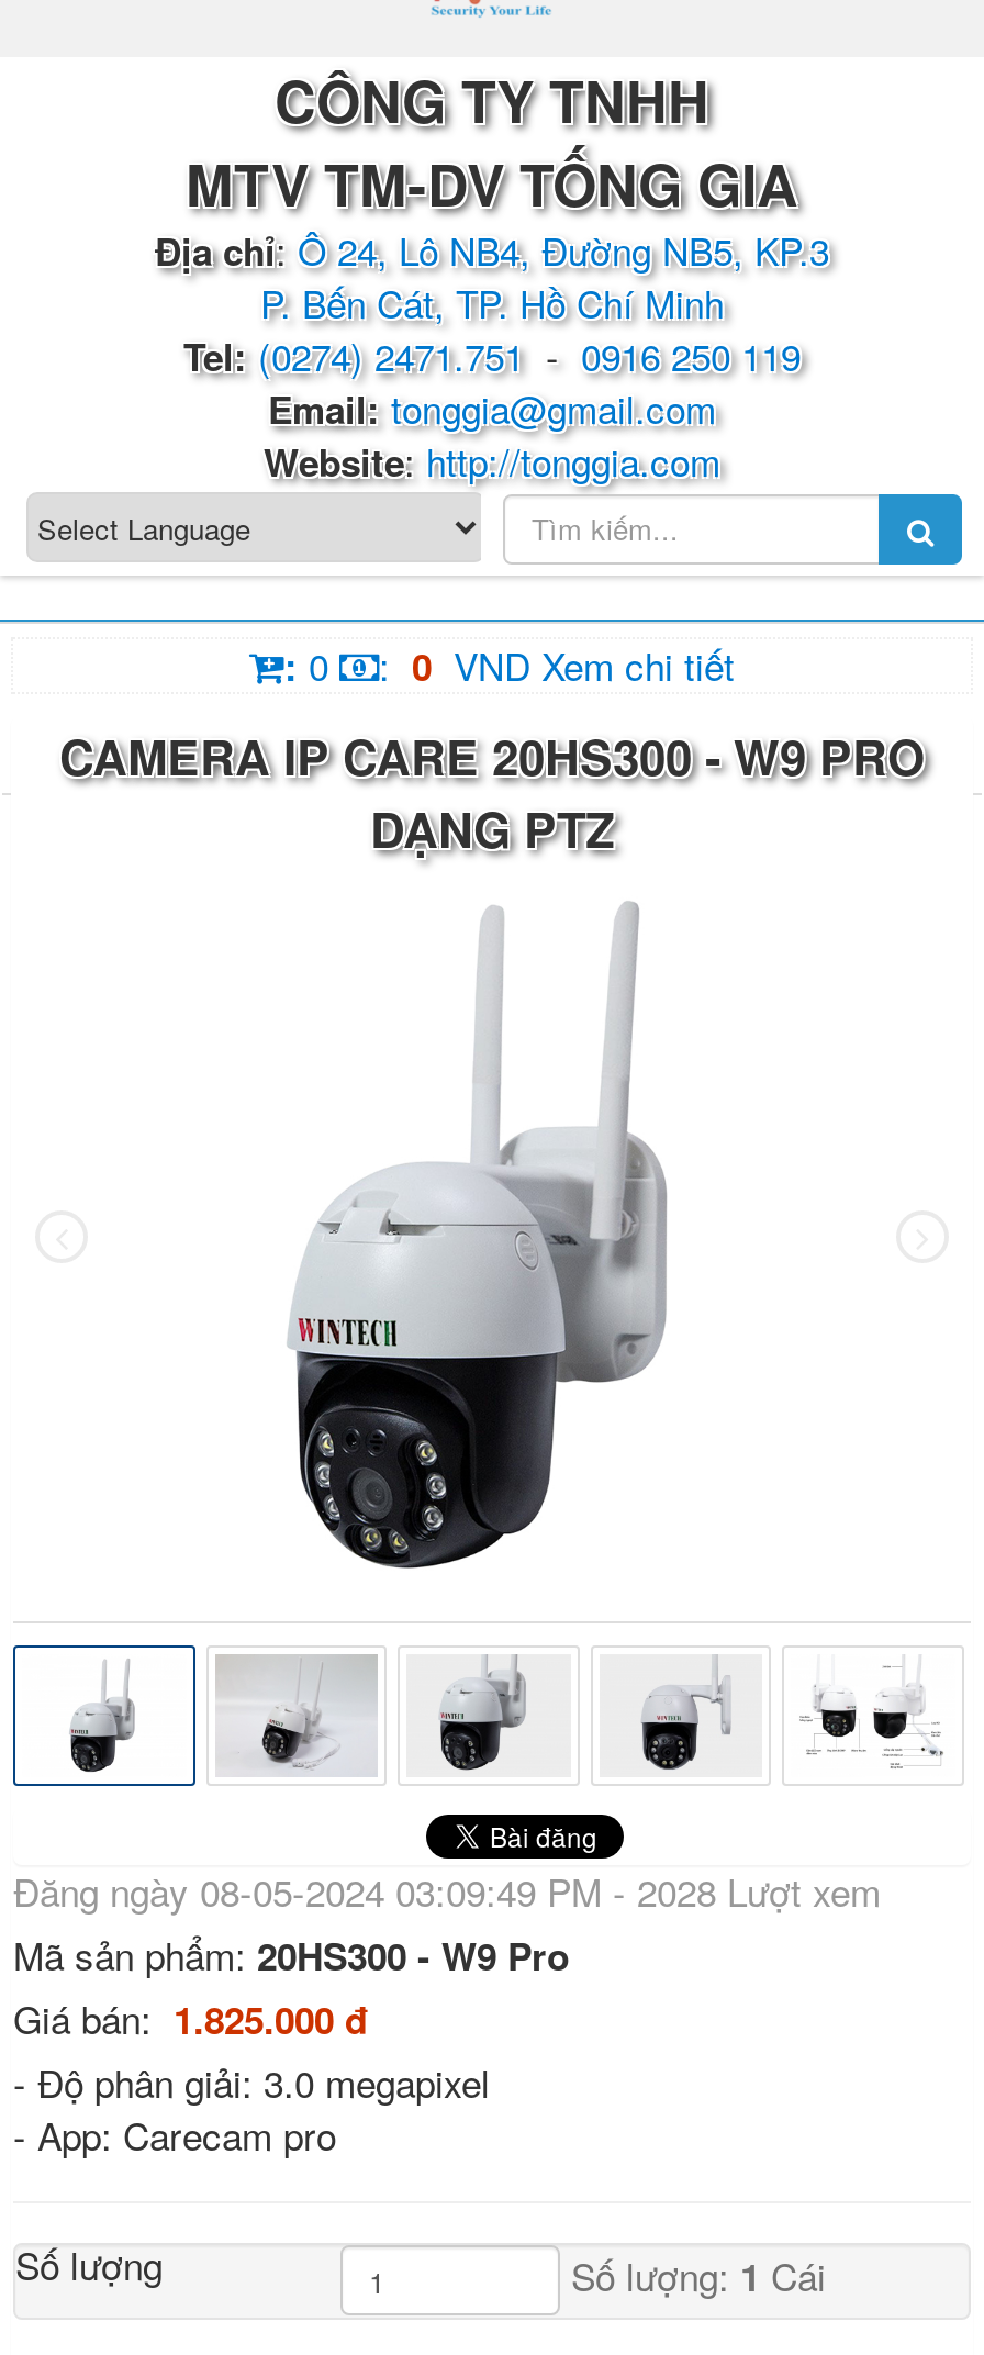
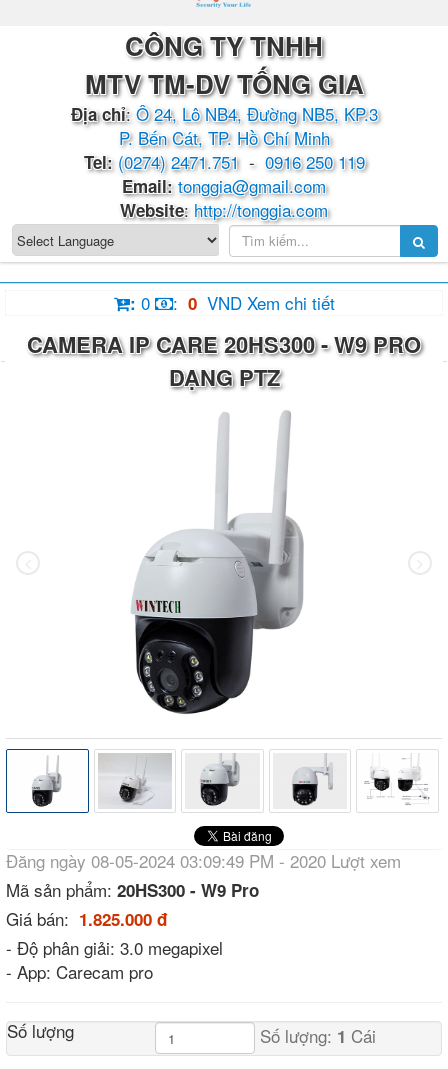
- Đăng ngày 08-05-2024 03:09:49 PM - 2028 Lượt xem
+ Đăng ngày 08-05-2024 03:09:49 PM - 2020 Lượt xem
